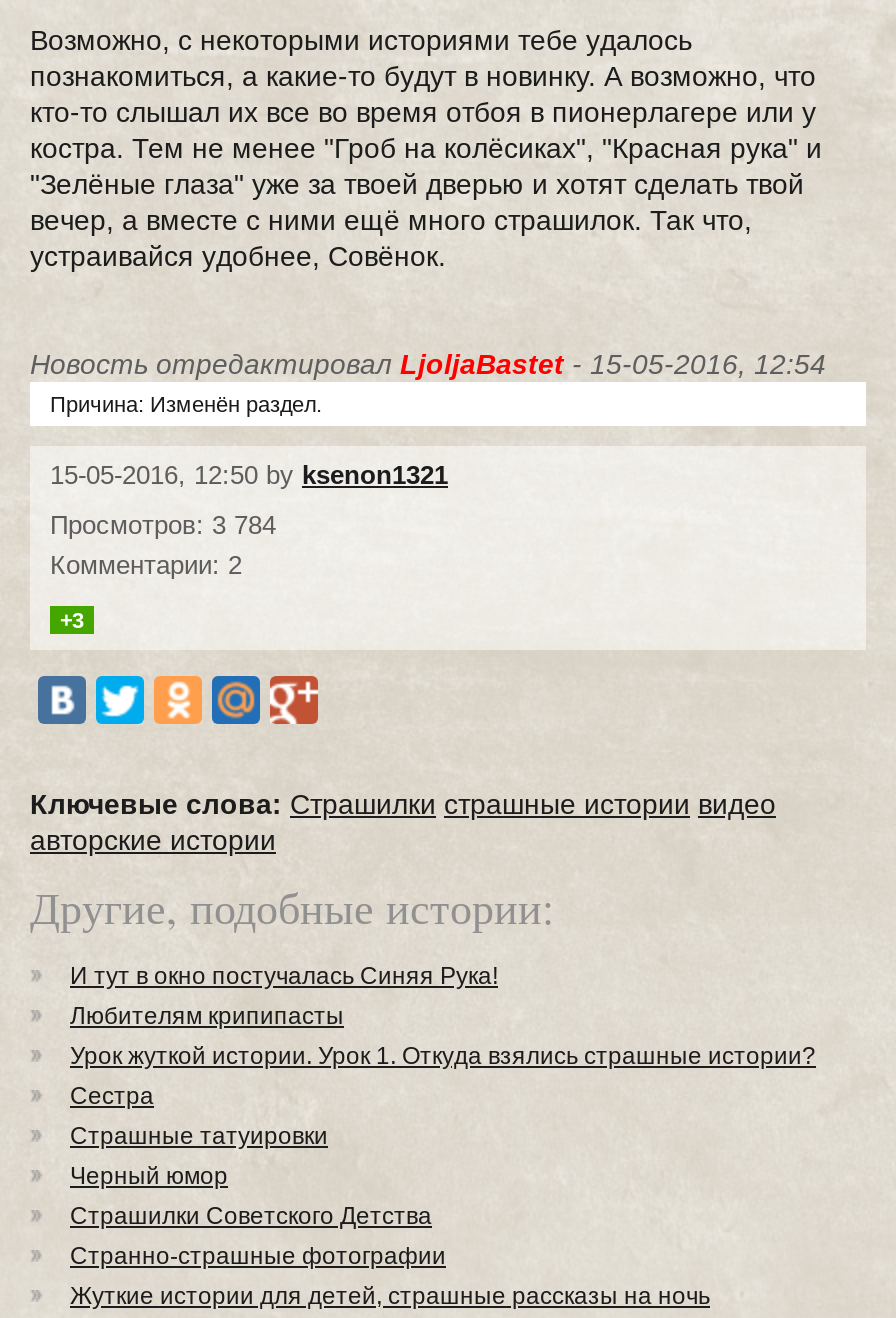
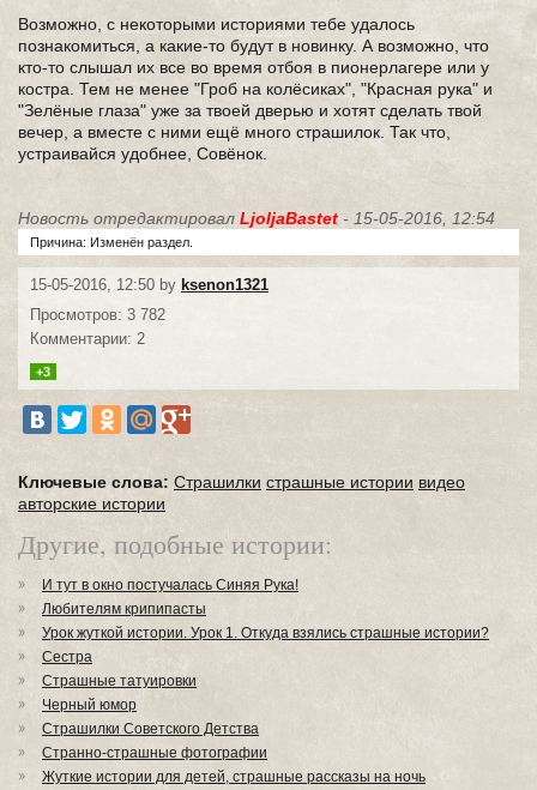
- Просмотров: 3 784
+ Просмотров: 3 782
